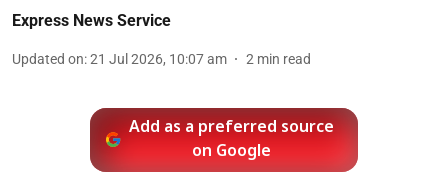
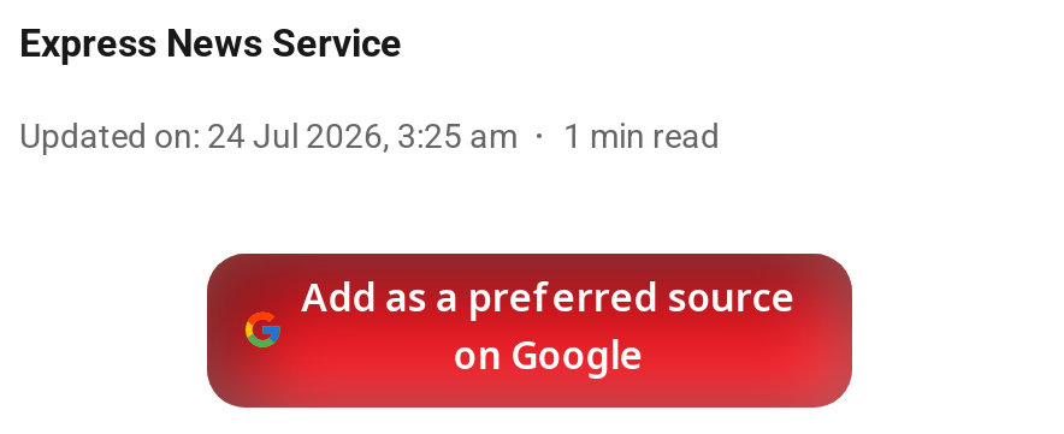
- Updated on: 21 Jul 2026, 10:07 am
+ Updated on: 24 Jul 2026, 3:25 am

- 2 min read
+ 1 min read
